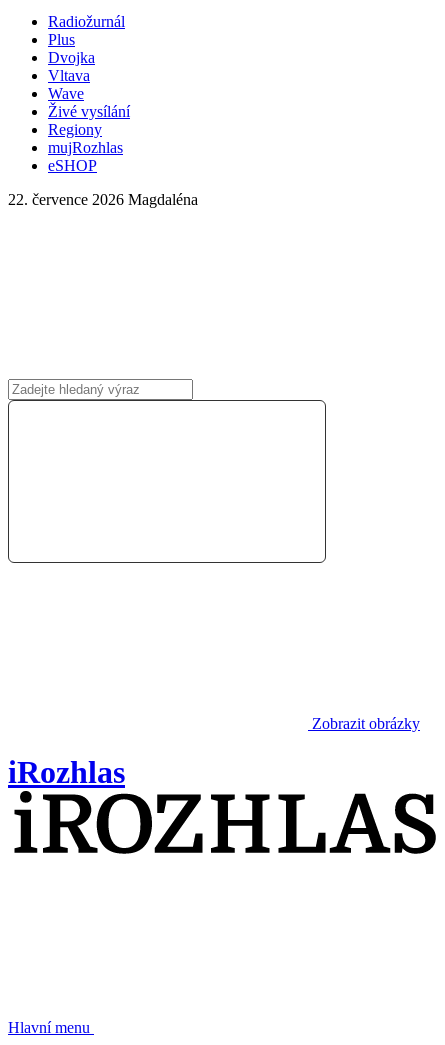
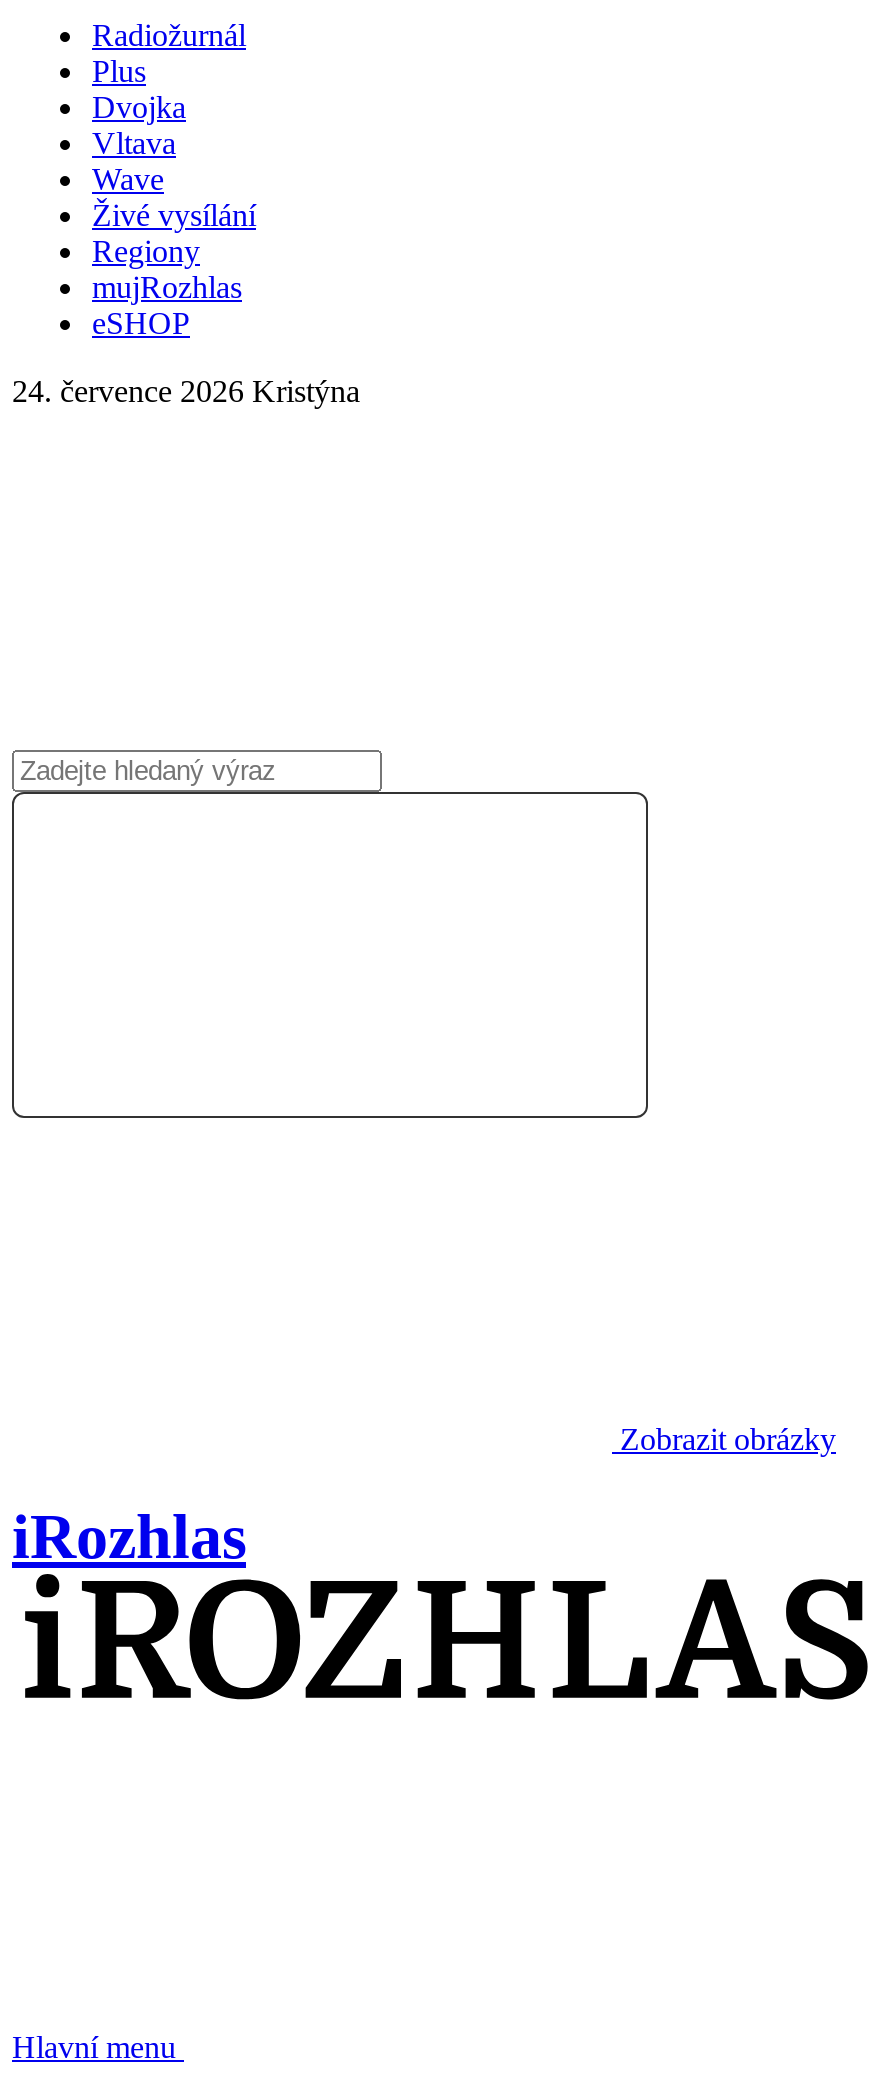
- 22. července 2026 Magdaléna
+ 24. července 2026 Kristýna
